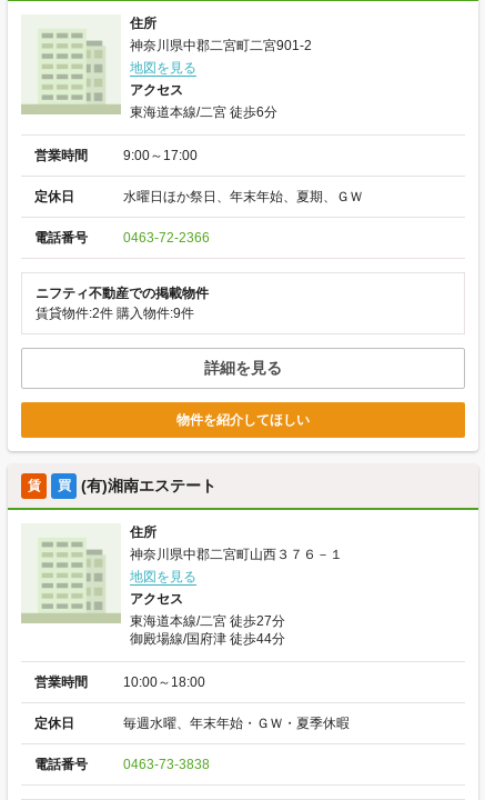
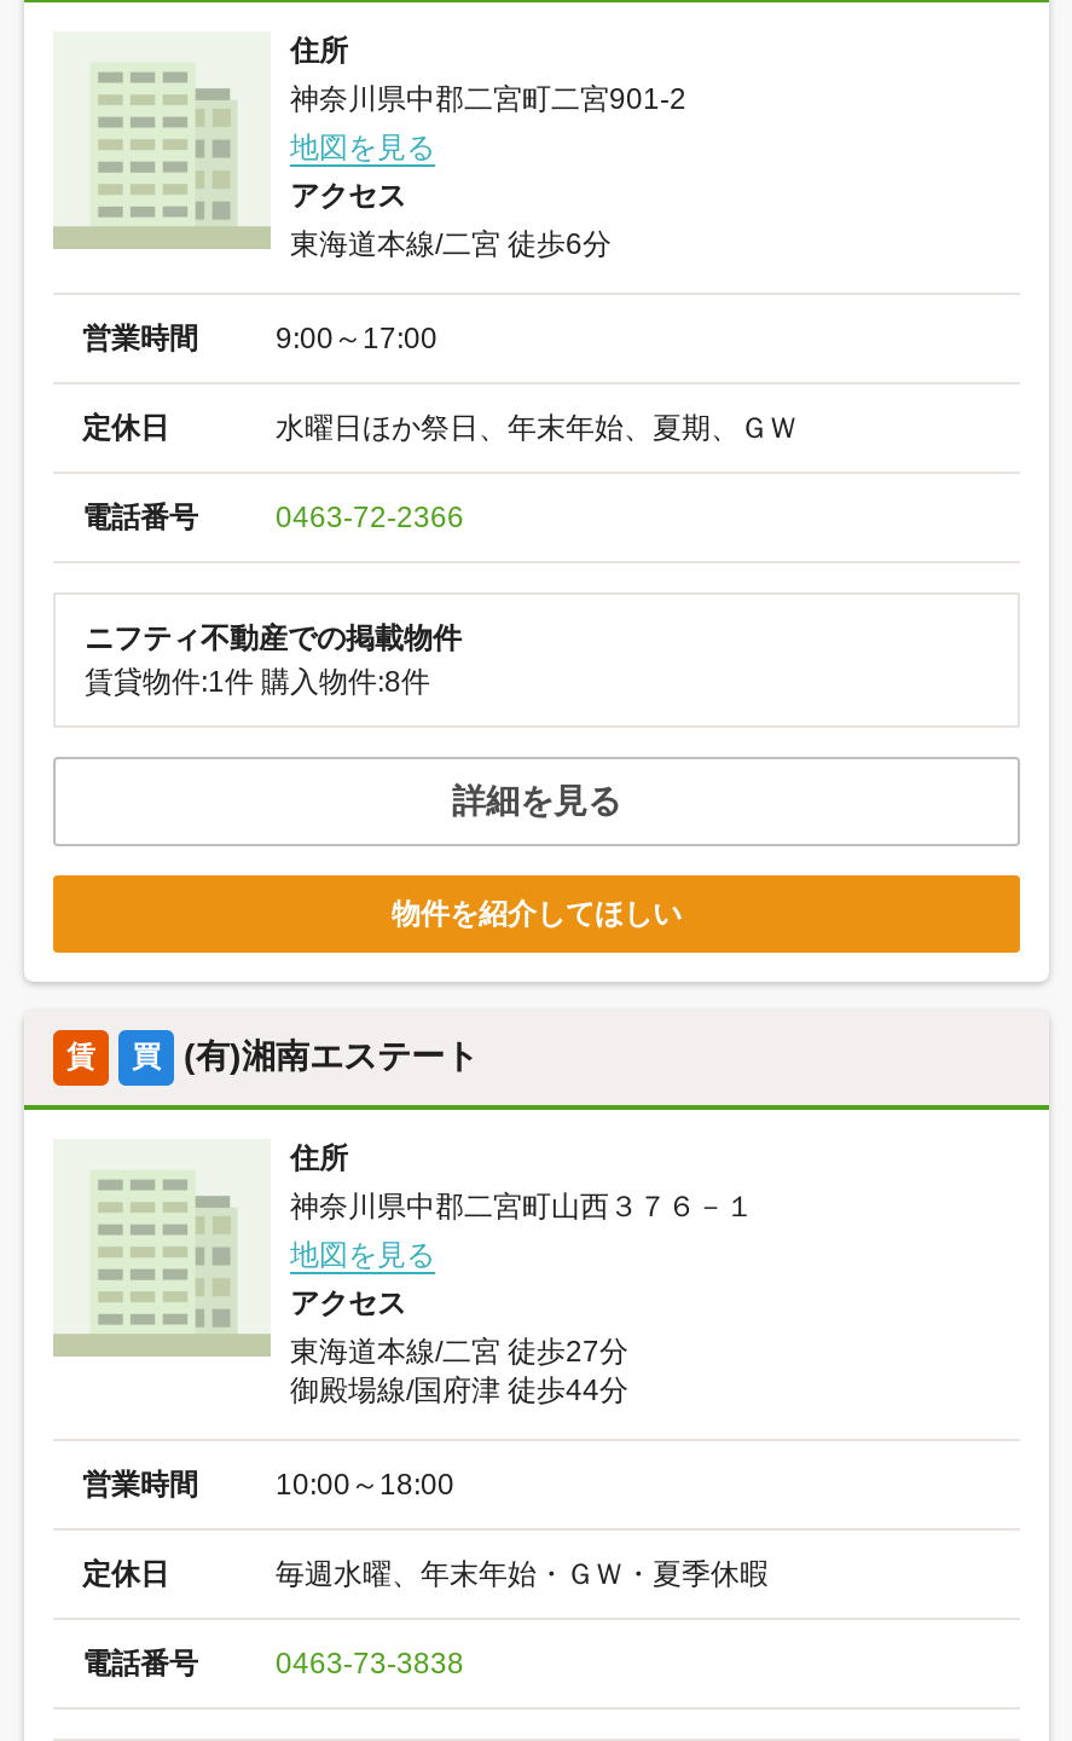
- 賃貸物件:2件購入物件:9件
+ 賃貸物件:1件購入物件:8件
